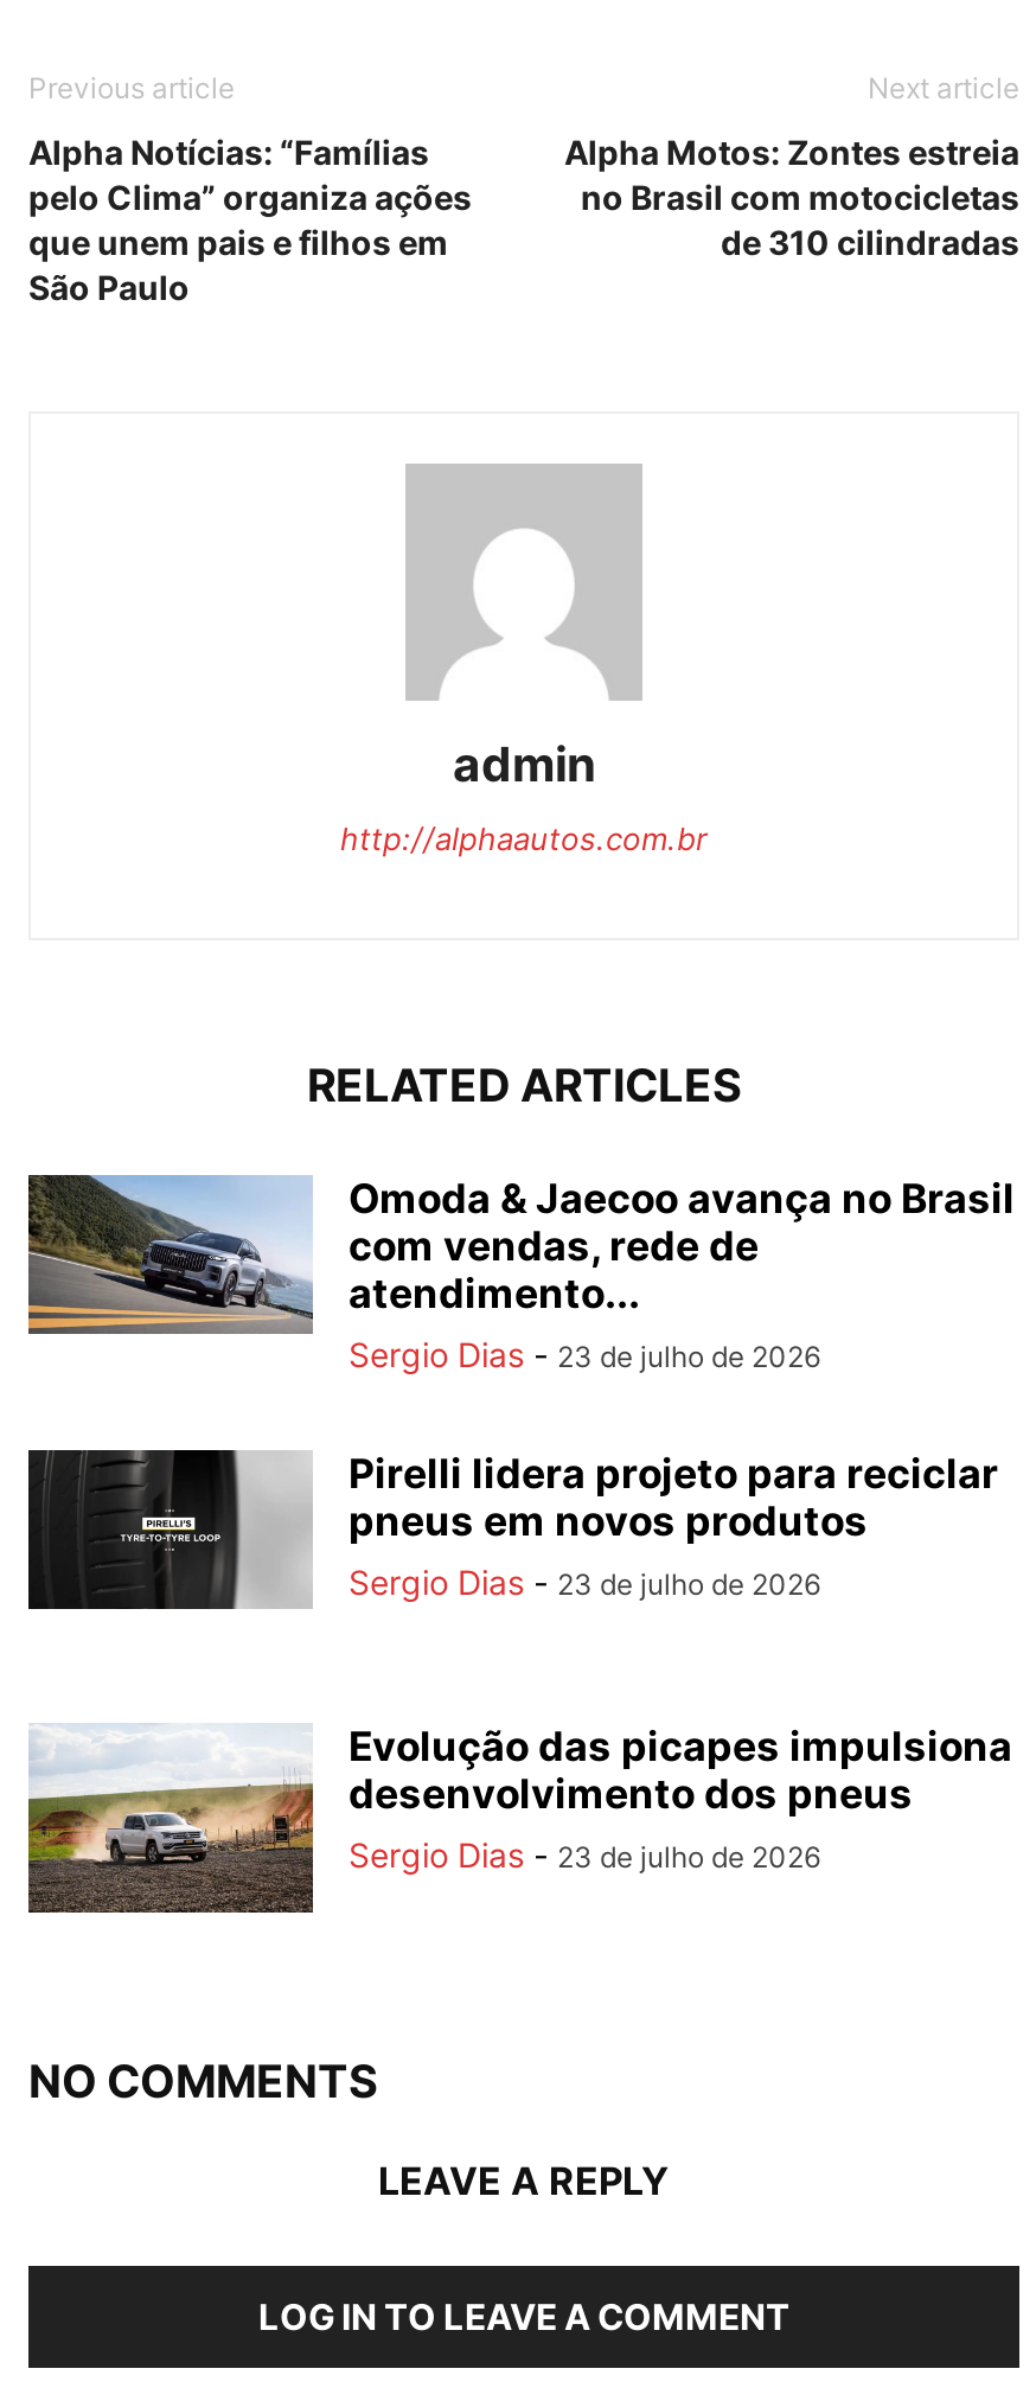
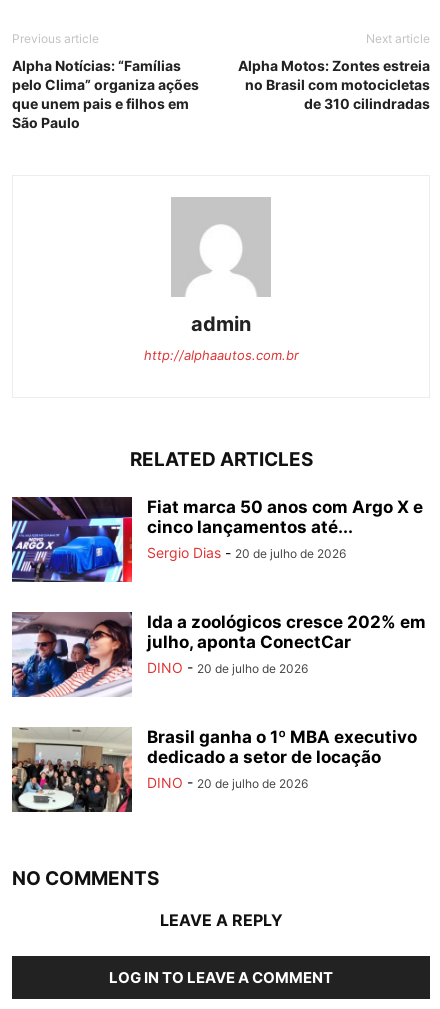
- [image]
- Omoda & Jaecoo avança no Brasil
- com vendas, rede de
- atendimento...
- Sergio Dias - 23 de julho de 2026
+ [image]
+ Fiat marca 50 anos com Argo X e
+ cinco lançamentos até...
+ Sergio Dias - 20 de julho de 2026

- [image]
- Pirelli lidera projeto para reciclar
- pneus em novos produtos
- Sergio Dias - 23 de julho de 2026
+ [image]
+ Ida a zoológicos cresce 202% em
+ julho, aponta ConectCar
+ DINO - 20 de julho de 2026

- [image]
- Evolução das picapes impulsiona
- desenvolvimento dos pneus
- Sergio Dias - 23 de julho de 2026
+ [image]
+ Brasil ganha o 1º MBA executivo
+ dedicado a setor de locação
+ DINO - 20 de julho de 2026
